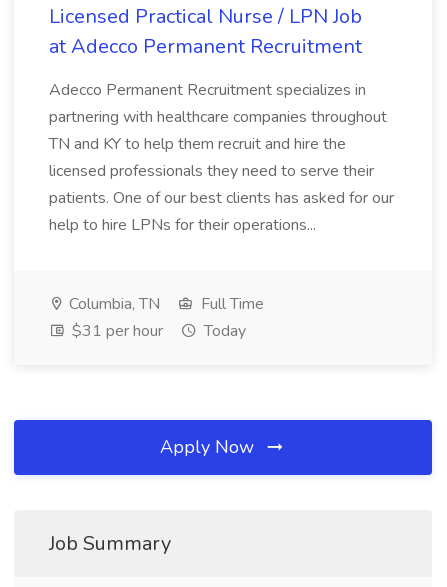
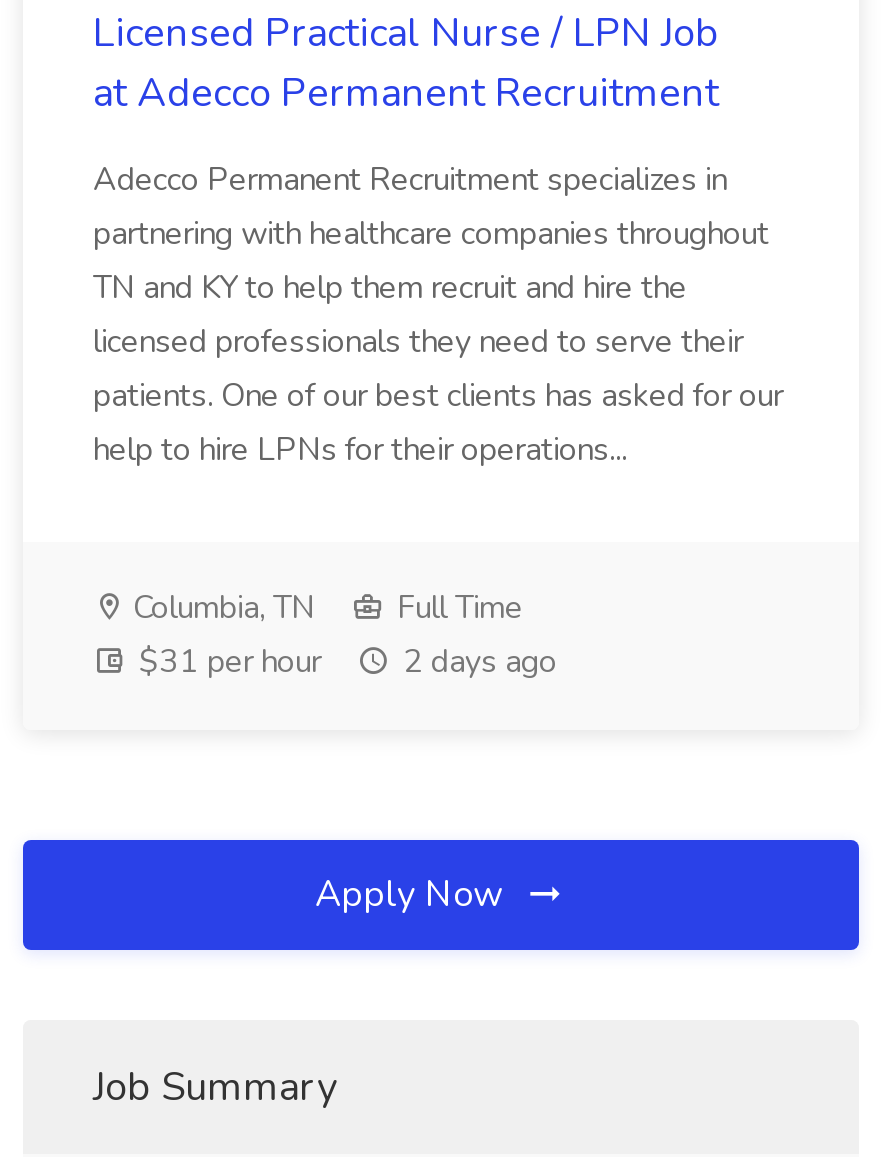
- Today
+ 2 days ago
